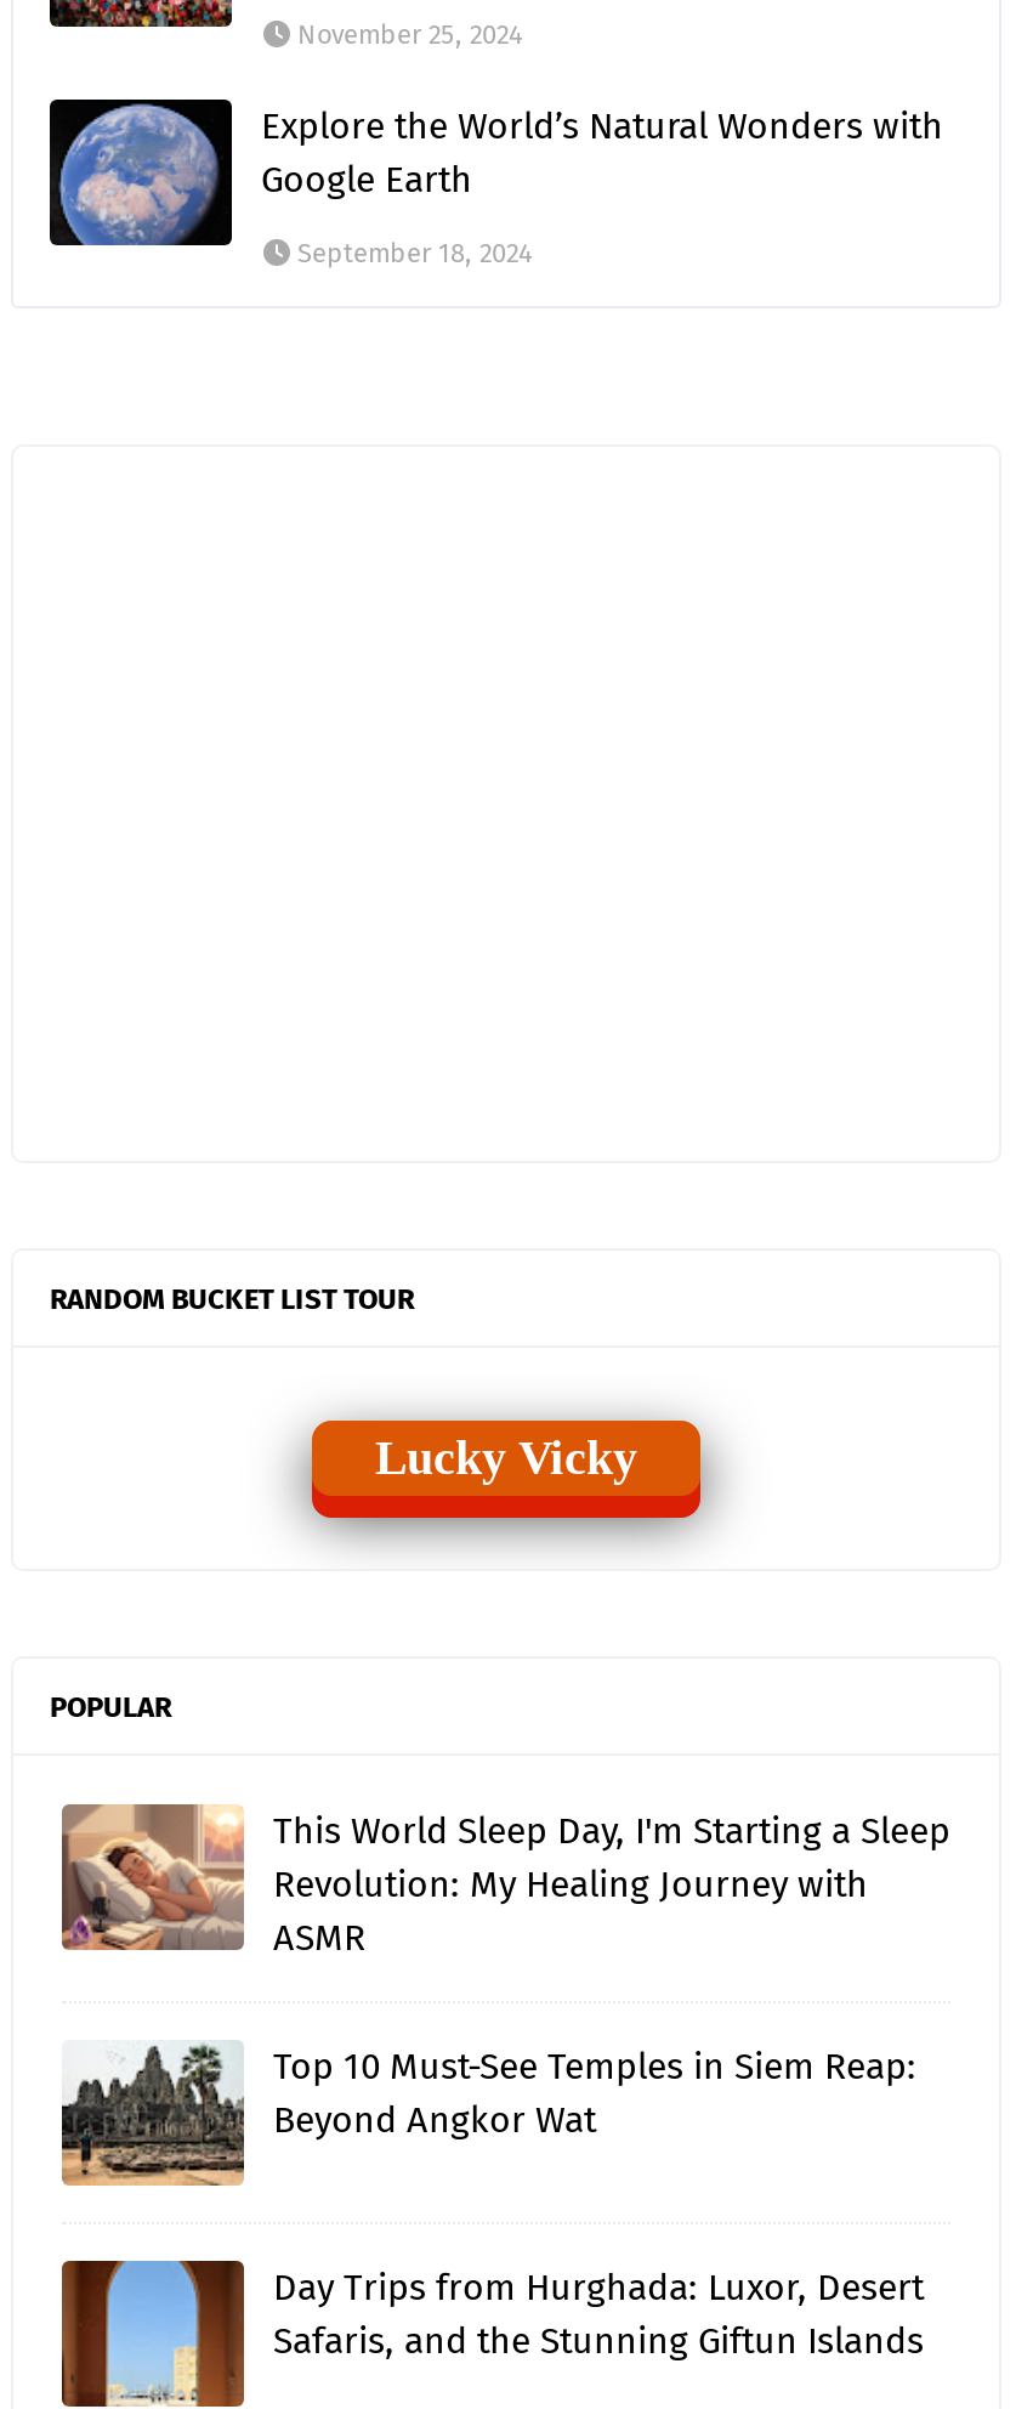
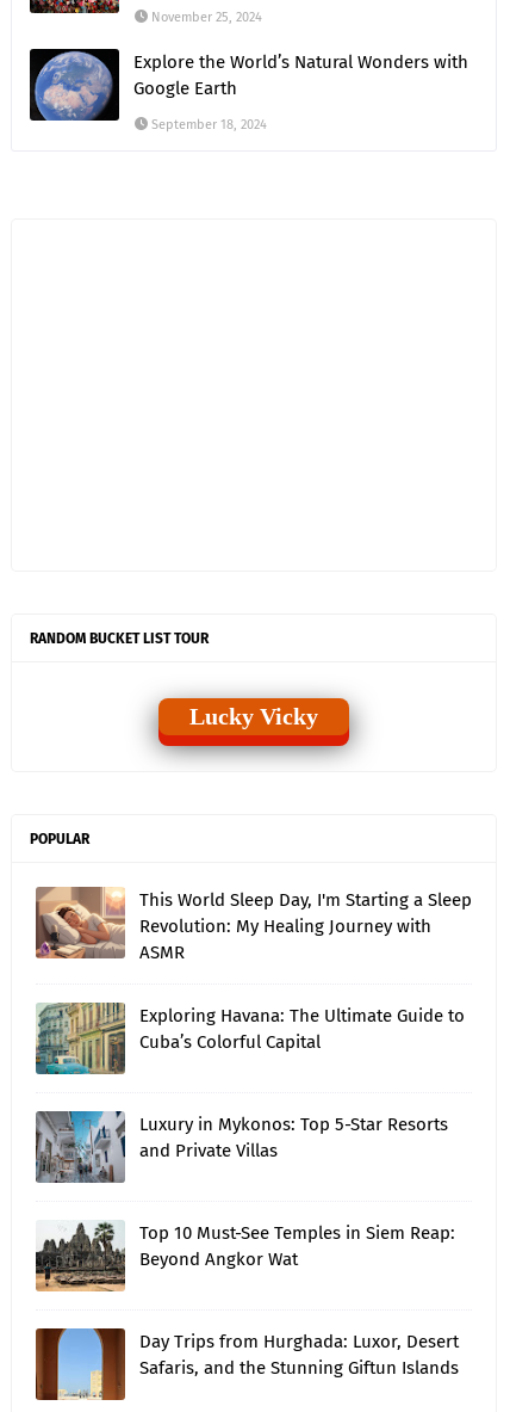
+ [image]
+ Exploring Havana: The Ultimate Guide to
+ Cuba’s Colorful Capital

+ [image]
+ Luxury in Mykonos: Top 5-Star Resorts
+ and Private Villas
